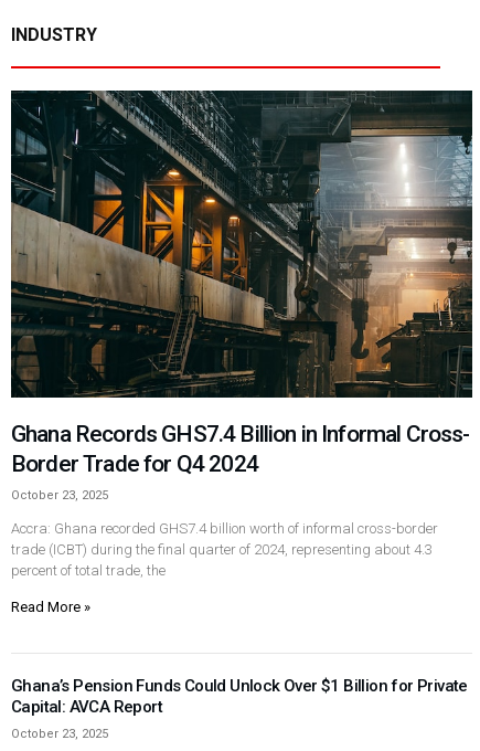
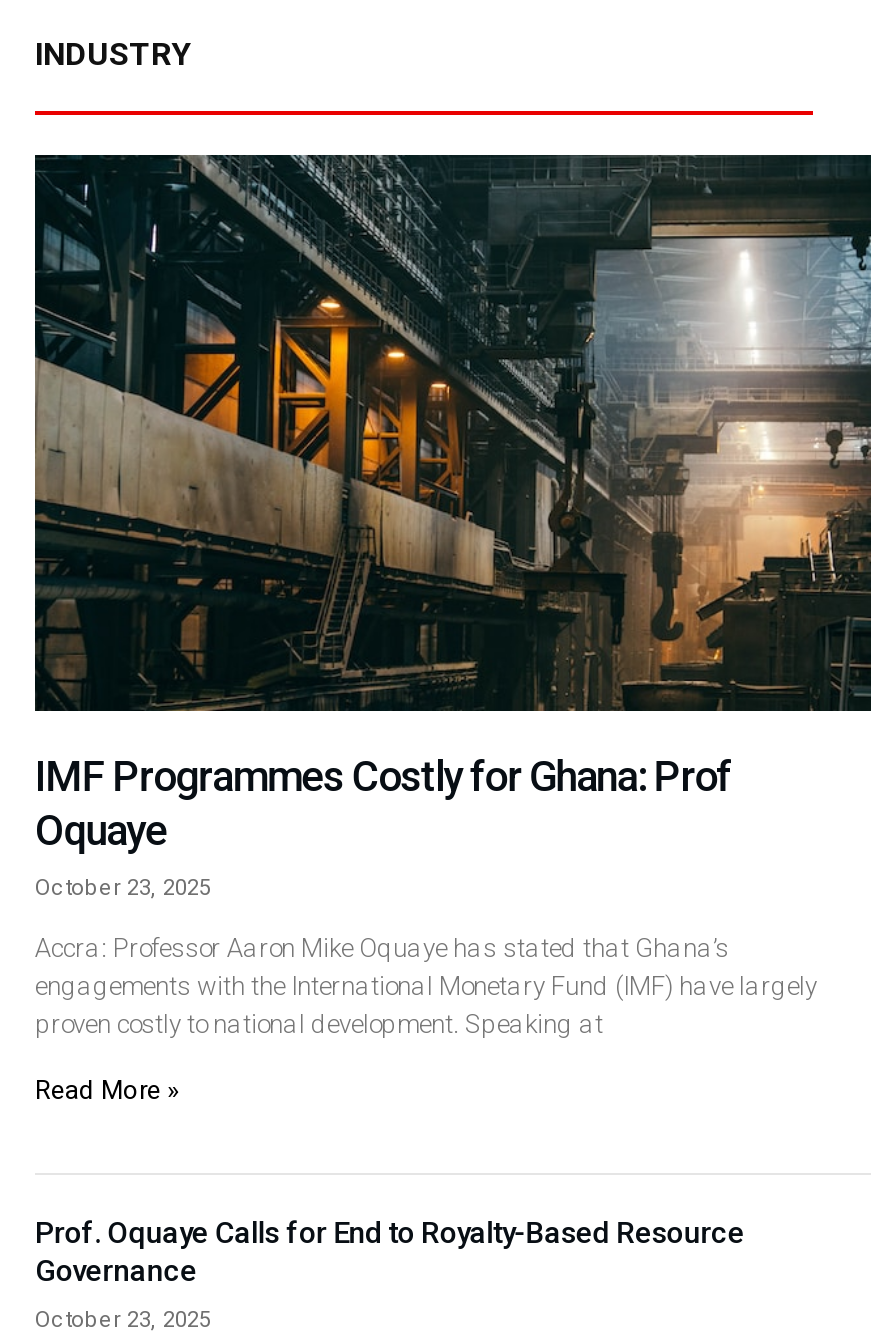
- Ghana Records GHS7.4 Billion in Informal Cross-
- Border Trade for Q4 2024
+ IMF Programmes Costly for Ghana: Prof
+ Oquaye

- Accra: Ghana recorded GHS7.4 billion worth of informal cross-border
- trade (ICBT) during the final quarter of 2024, representing about 4.3
- percent of total trade, the
+ Accra: Professor Aaron Mike Oquaye has stated that Ghana’s
+ engagements with the International Monetary Fund (IMF) have largely
+ proven costly to national development. Speaking at

- Ghana’s Pension Funds Could Unlock Over $1 Billion for Private
- Capital: AVCA Report
+ Prof. Oquaye Calls for End to Royalty-Based Resource
+ Governance
